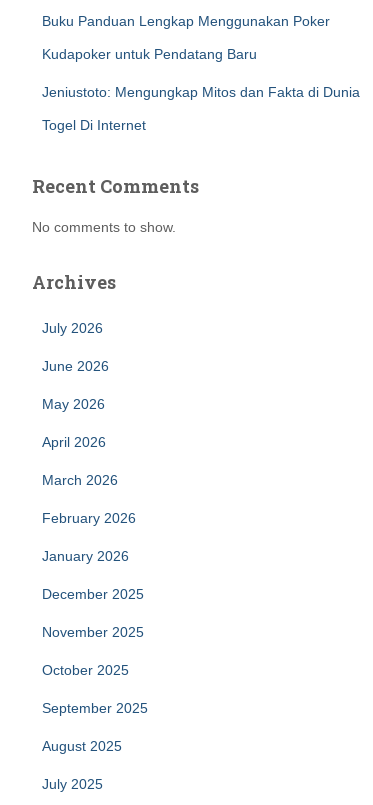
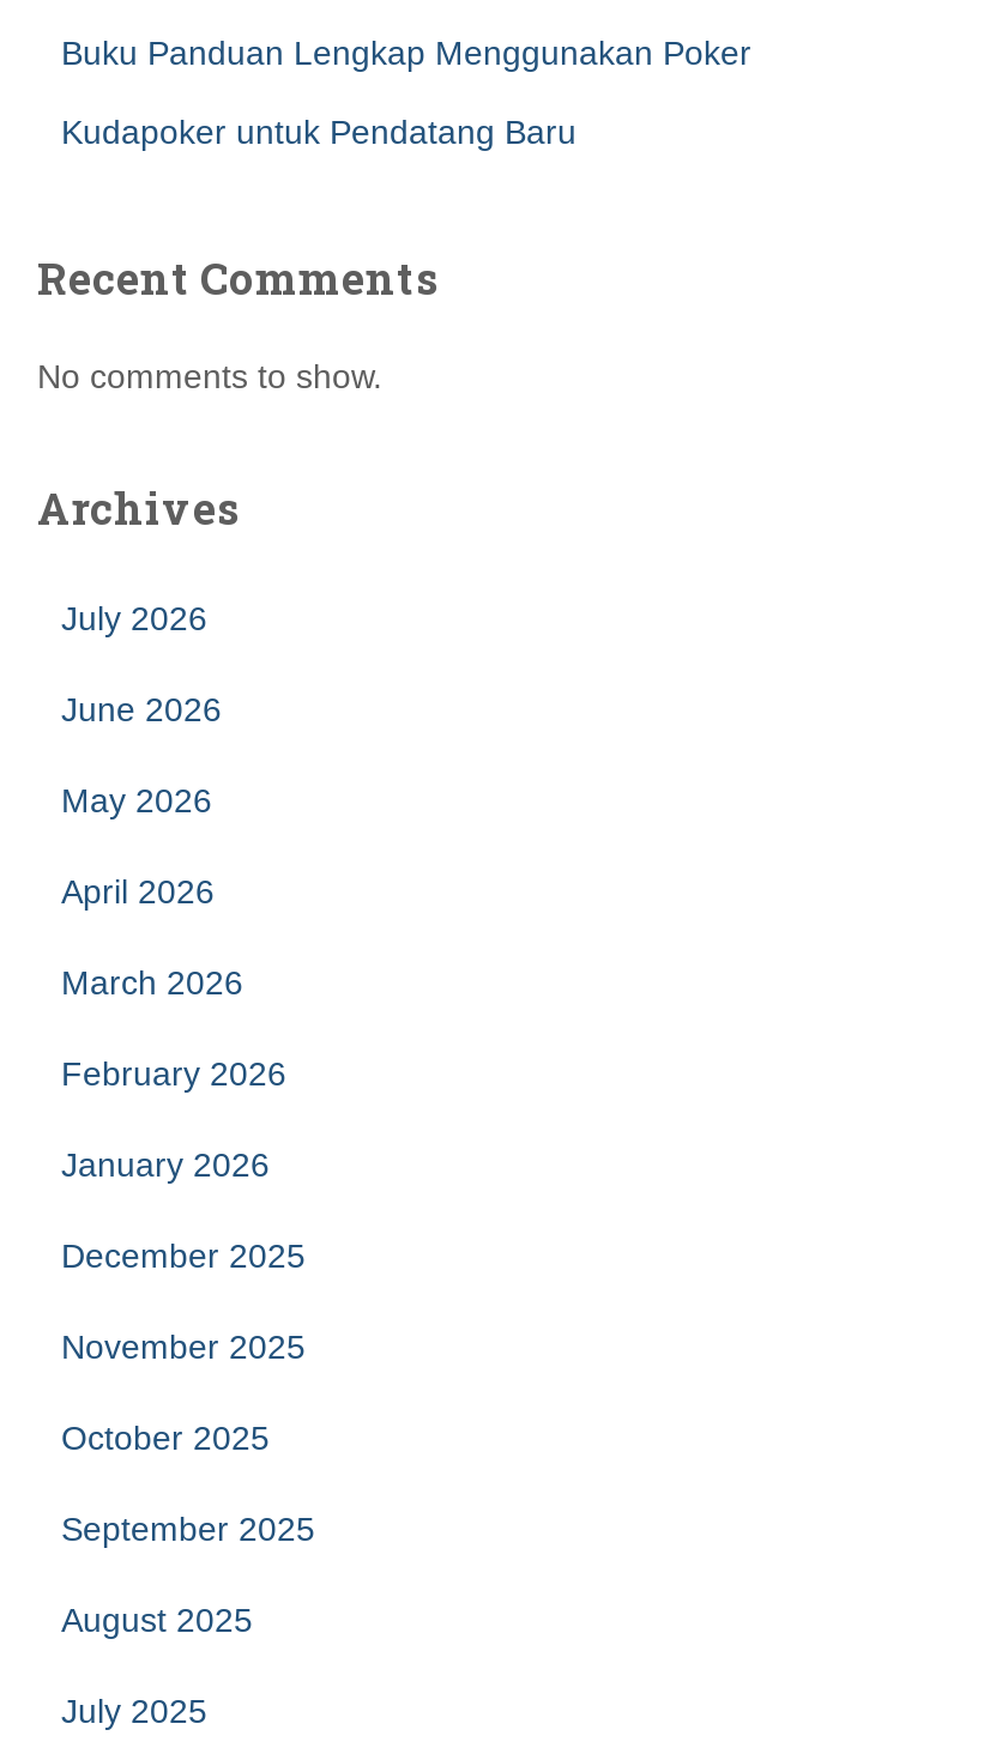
- Jeniustoto: Mengungkap Mitos dan Fakta di Dunia
- Togel Di Internet
